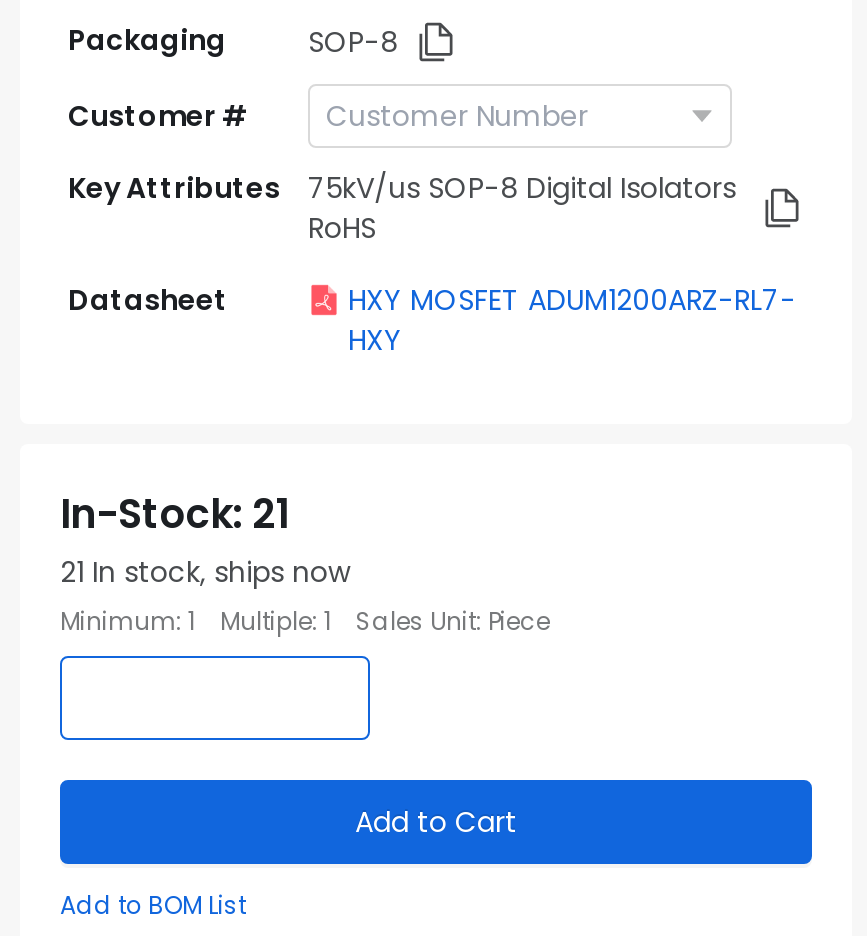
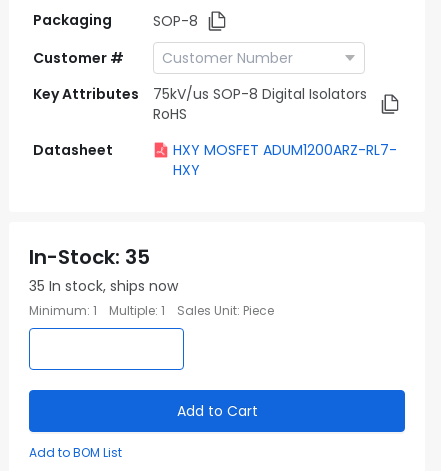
- In-Stock: 21
+ In-Stock: 35

- 21 In stock, ships now
+ 35 In stock, ships now
